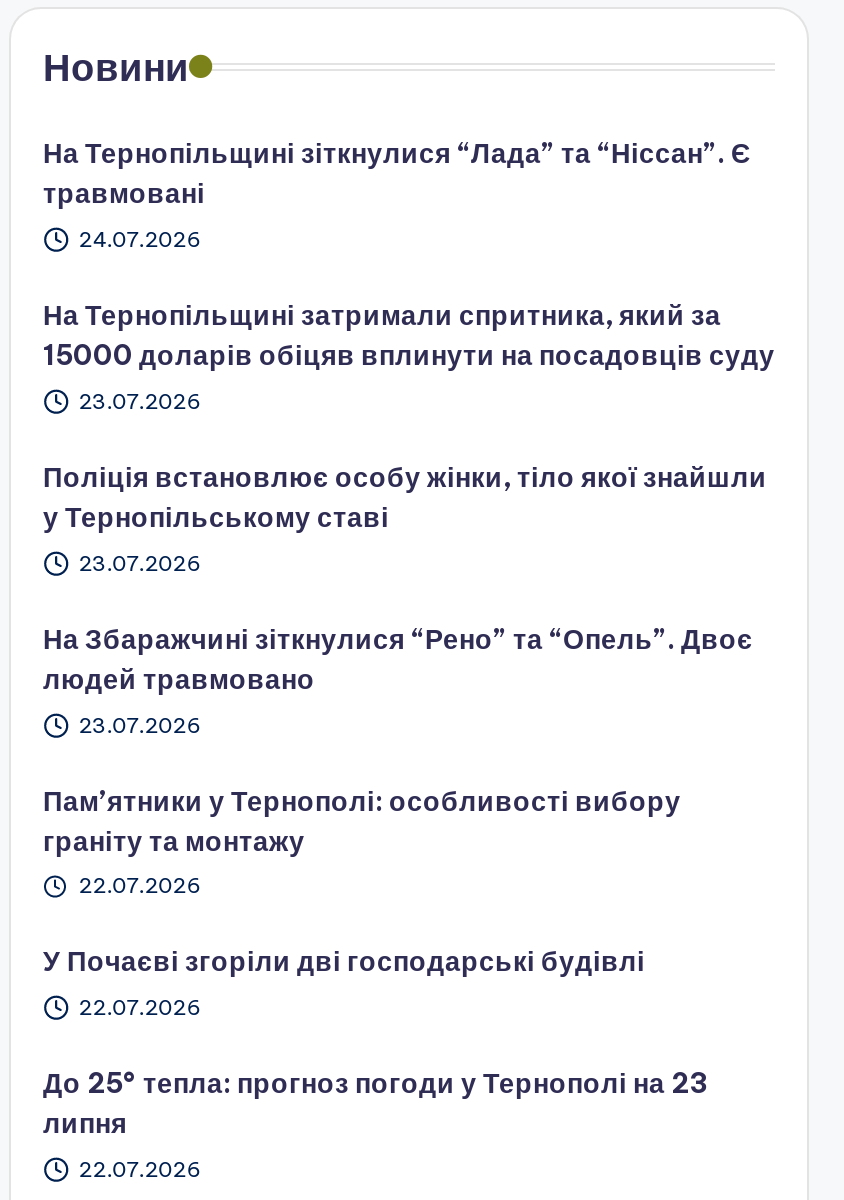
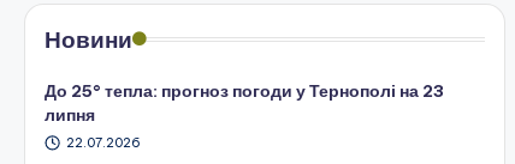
- На Тернопільщині зіткнулися “Лада” та “Ніссан”. Є
- травмовані
- 24.07.2026
- На Тернопільщині затримали спритника, який за
- 15000 доларів обіцяв вплинути на посадовців суду
- 23.07.2026
- Поліція встановлює особу жінки, тіло якої знайшли
- у Тернопільському ставі
- 23.07.2026
- На Збаражчині зіткнулися “Рено” та “Опель”. Двоє
- людей травмовано
- 23.07.2026
- Пам’ятники у Тернополі: особливості вибору
- граніту та монтажу
- 22.07.2026
- У Почаєві згоріли дві господарські будівлі
- 22.07.2026
